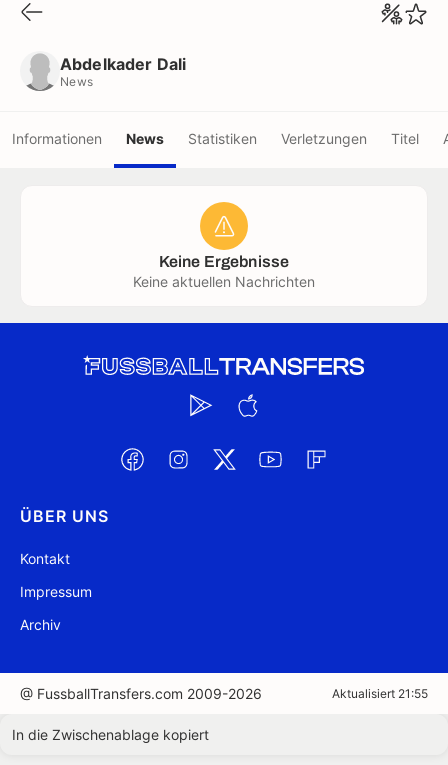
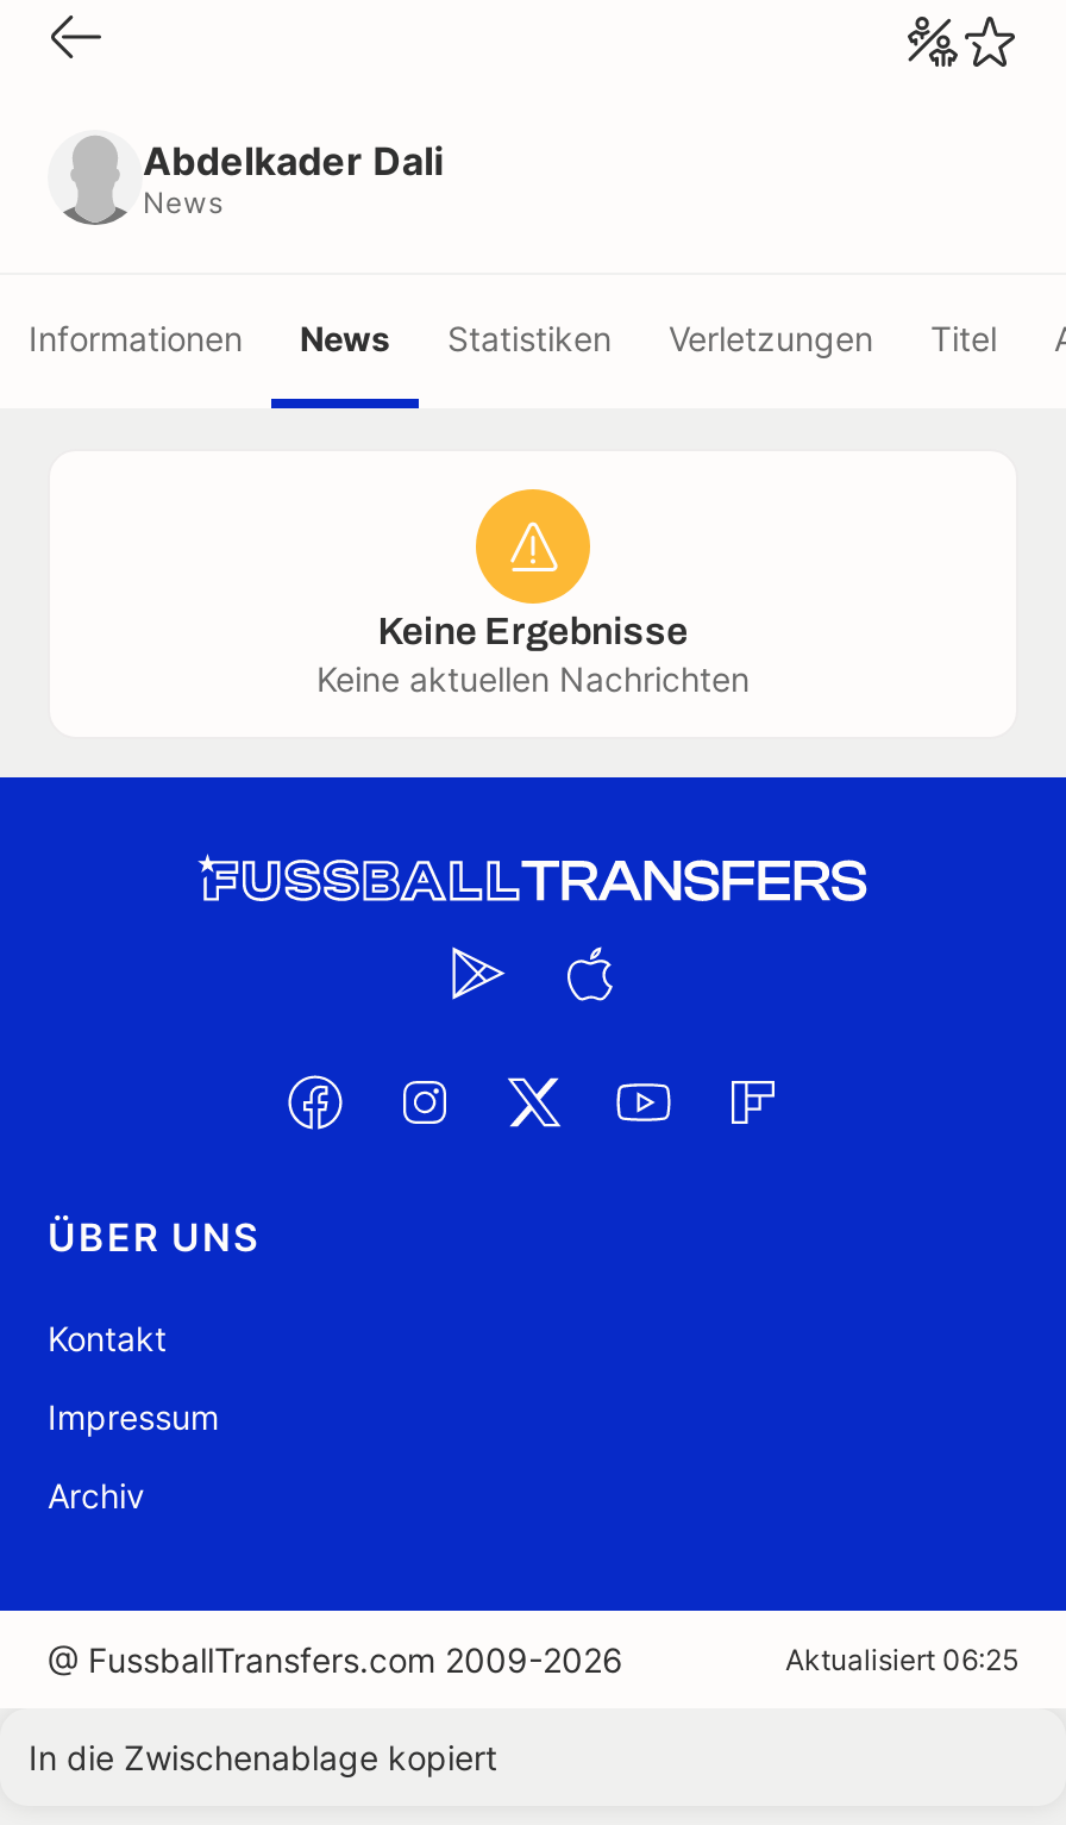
- Aktualisiert 21:55
+ Aktualisiert 06:25
